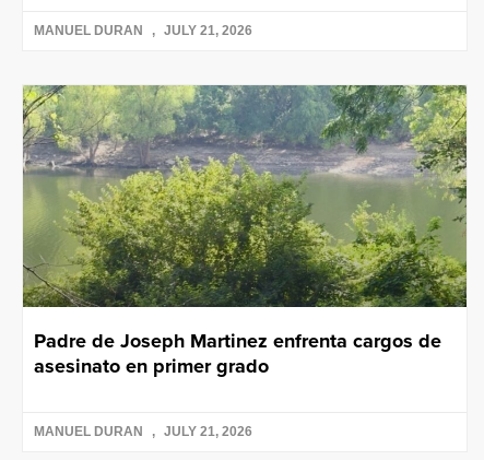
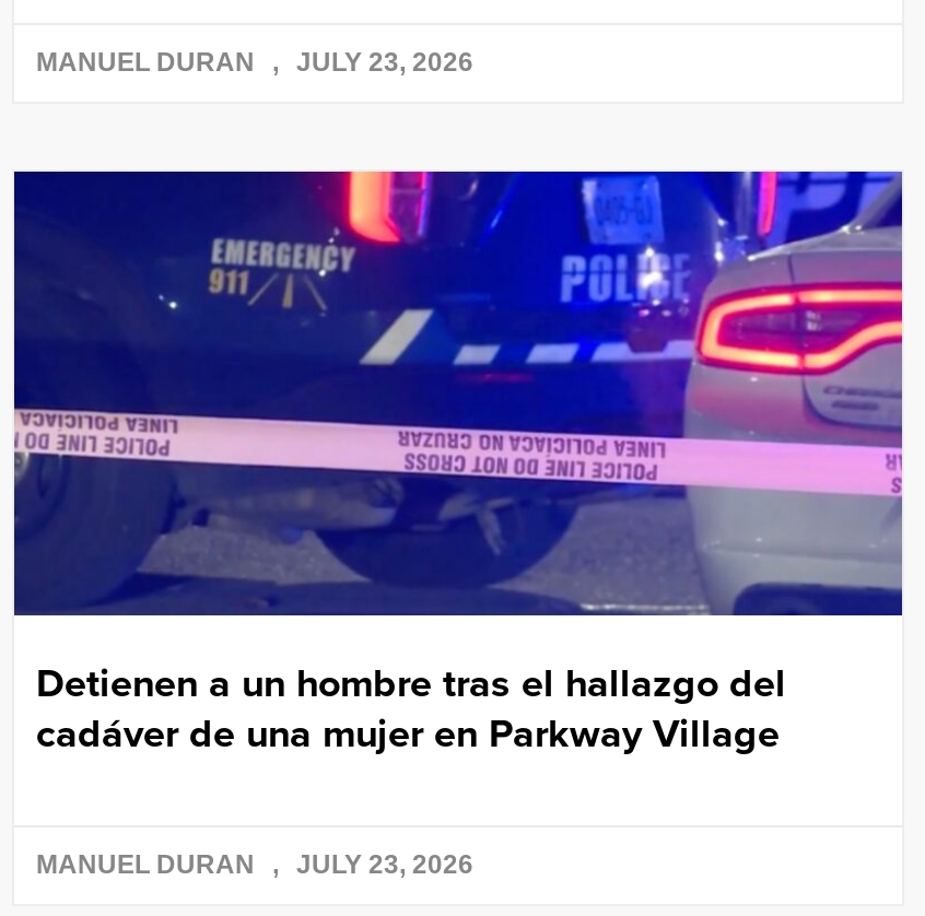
- MANUEL DURAN JULY 21, 2026
+ MANUEL DURAN JULY 23, 2026

- [image]
- Padre de Joseph Martinez enfrenta cargos de
- asesinato en primer grado
+ [image]
+ Detienen a un hombre tras el hallazgo del
+ cadáver de una mujer en Parkway Village

- MANUEL DURAN JULY 21, 2026
+ MANUEL DURAN JULY 23, 2026
